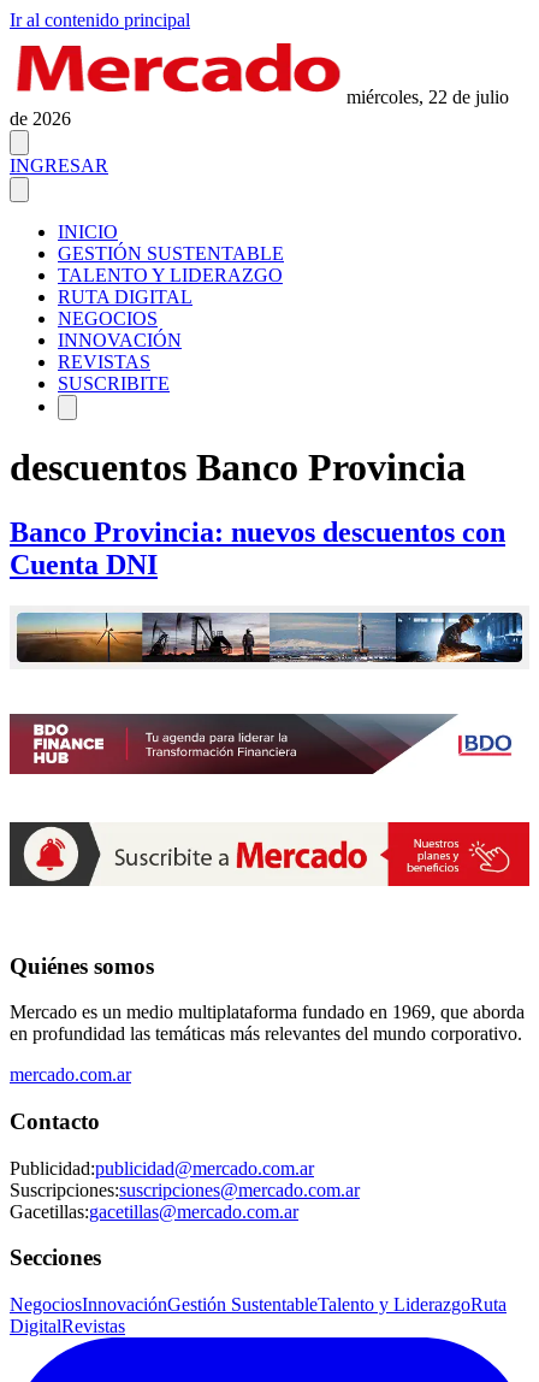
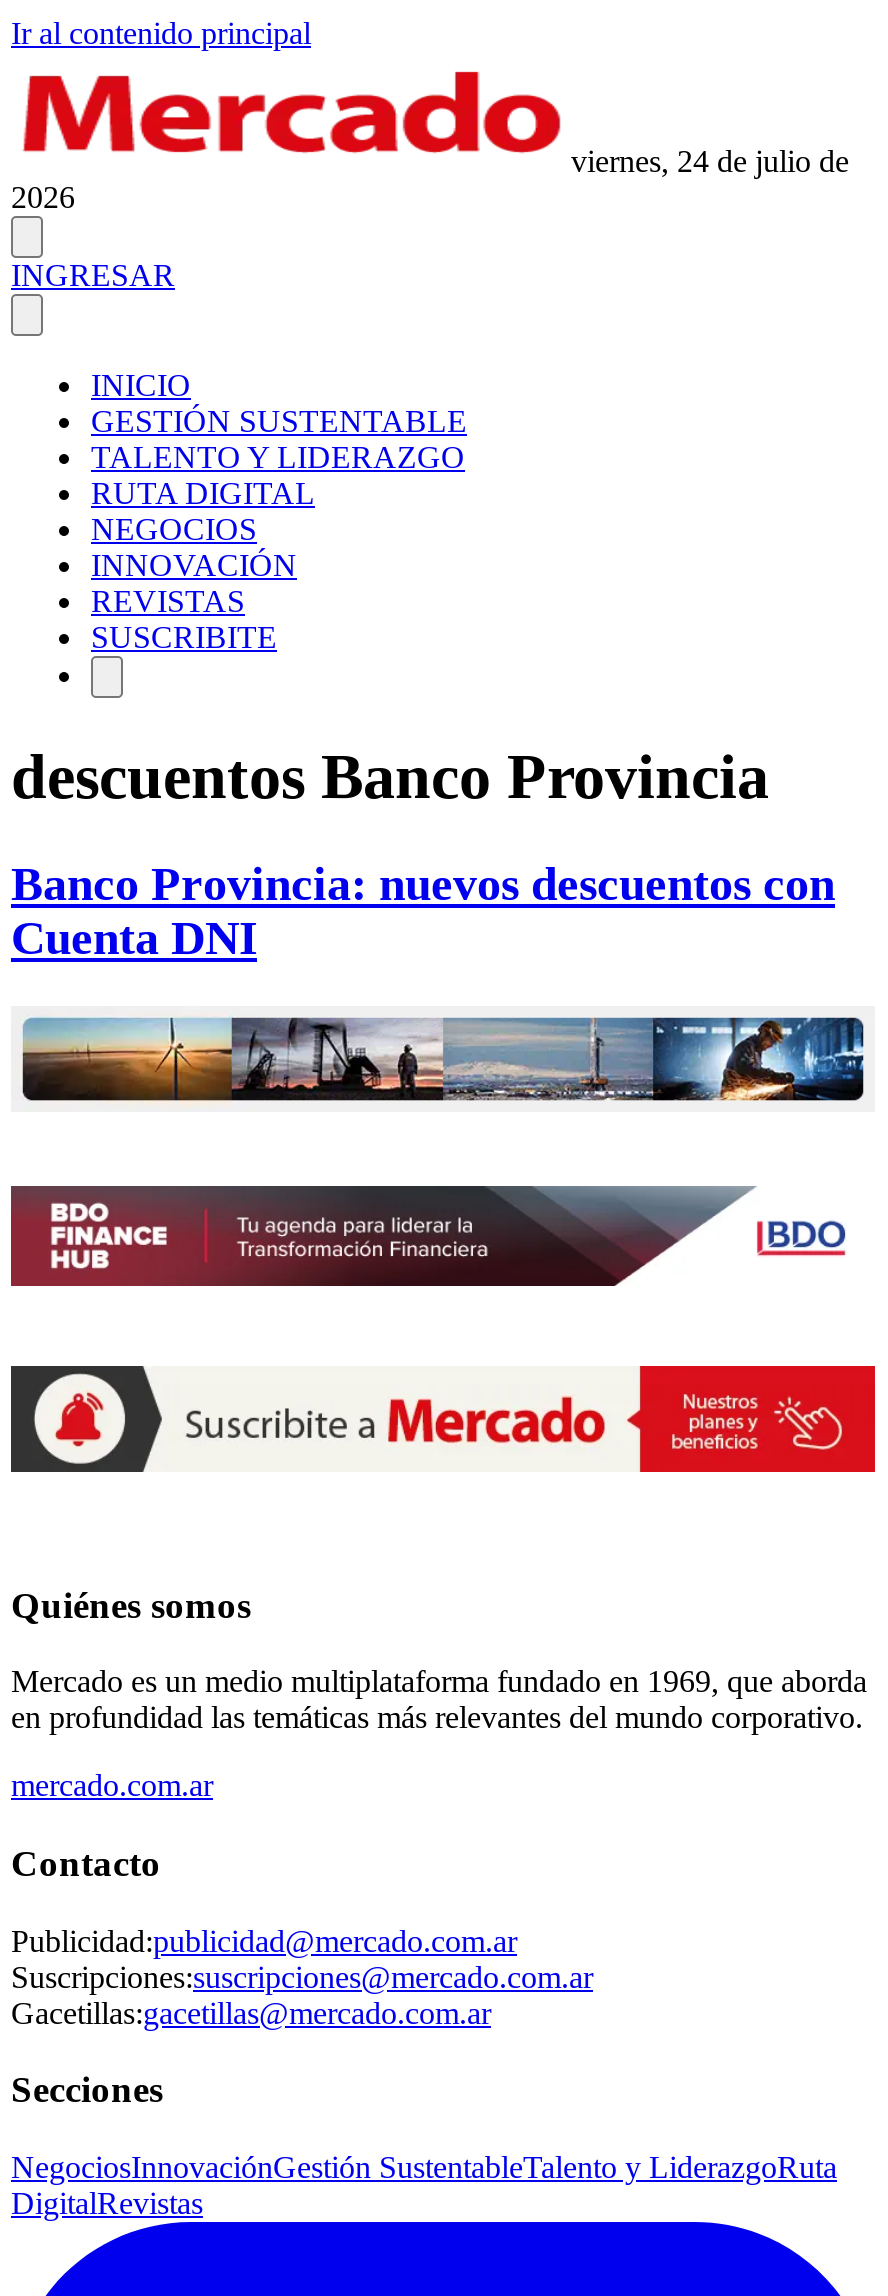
- miércoles, 22 de julio
- de 2026
+ viernes, 24 de julio de
+ 2026
